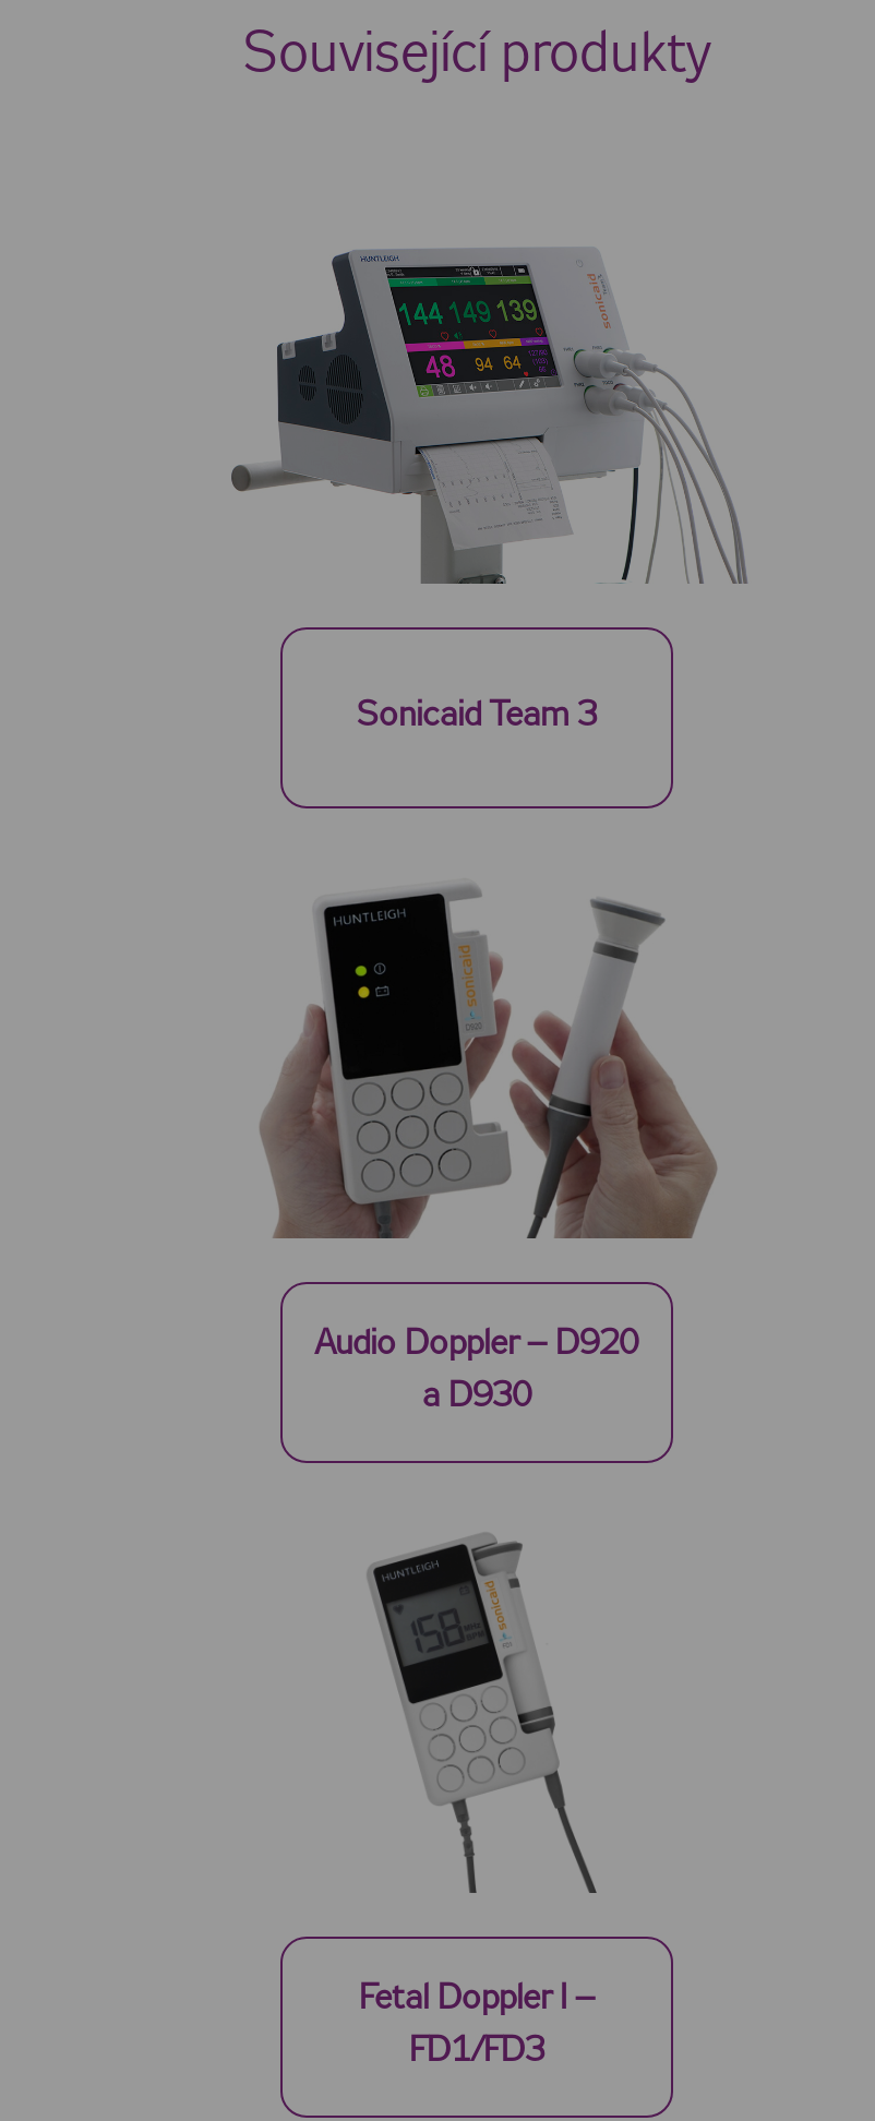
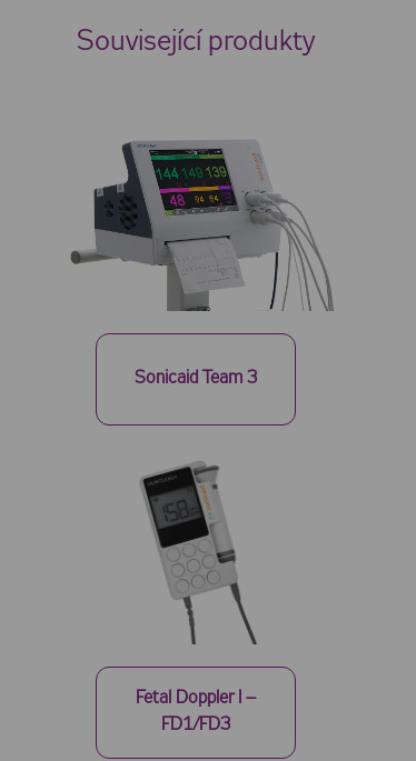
- [image]

- Audio Doppler – D920
- a D930
